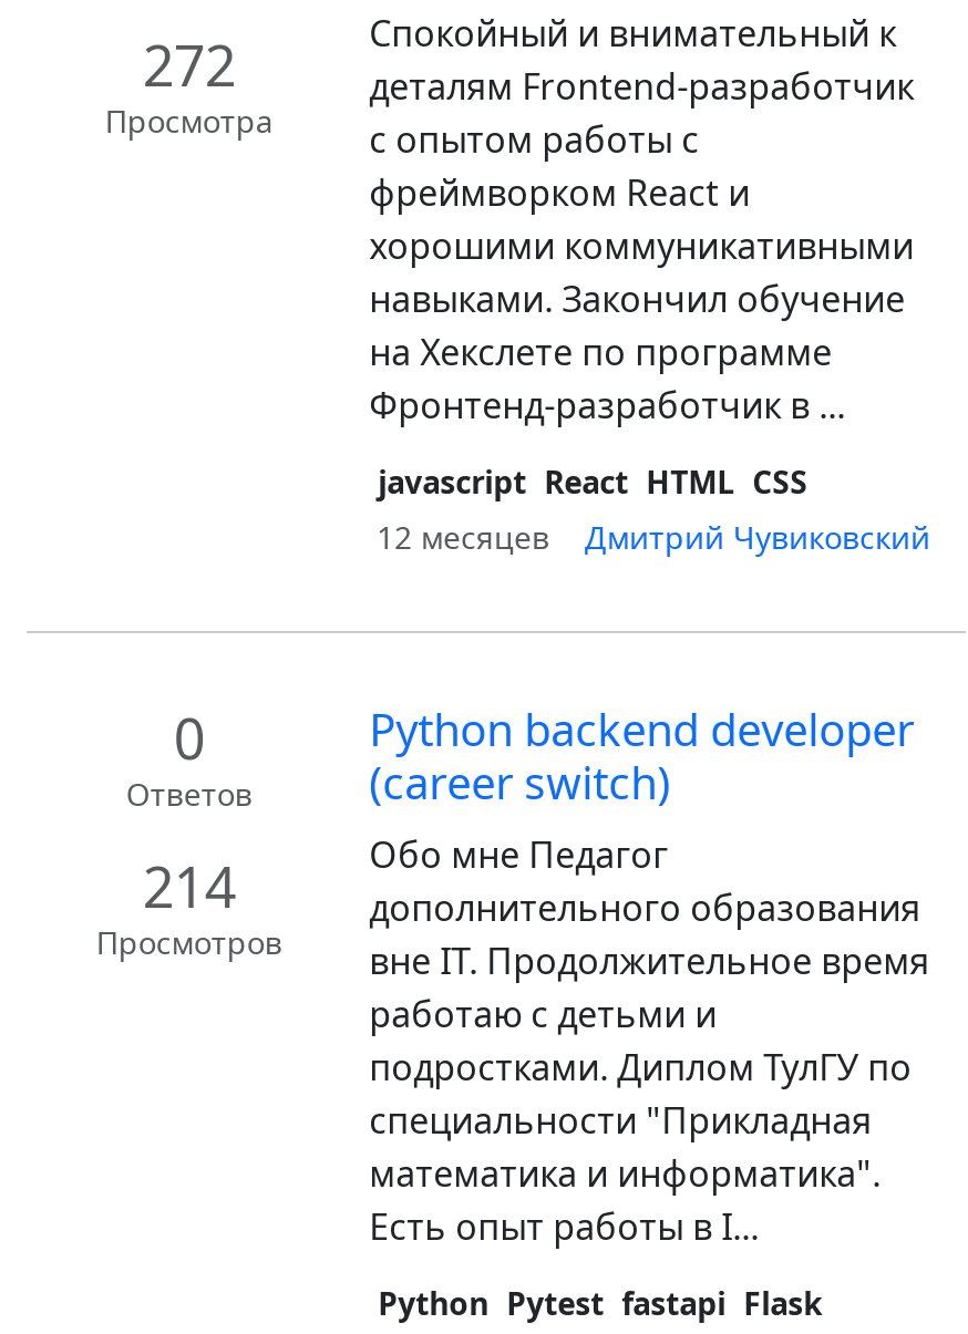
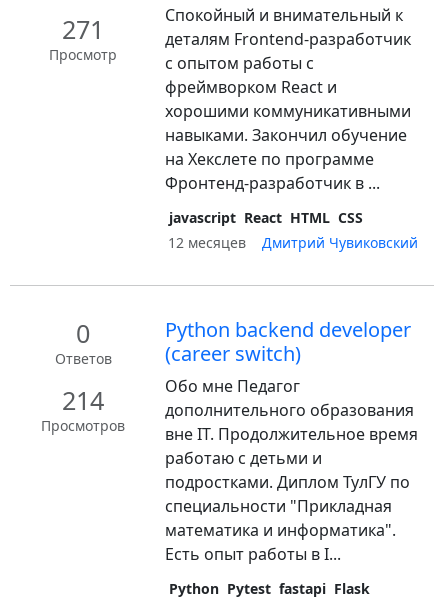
- 272
- Просмотра
+ 271
+ Просмотр
